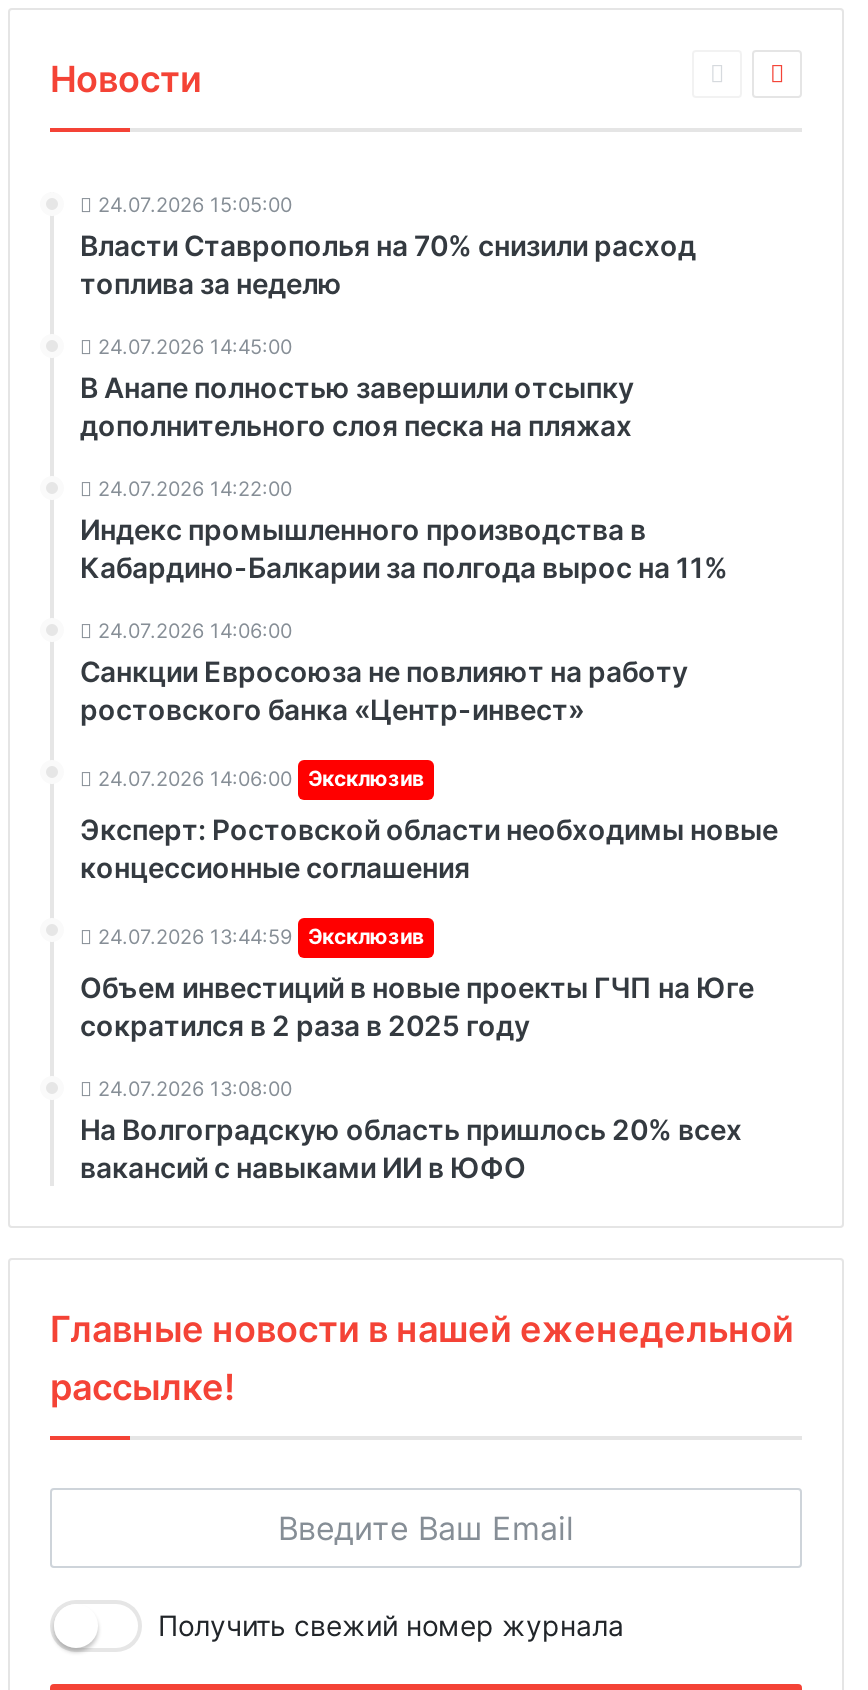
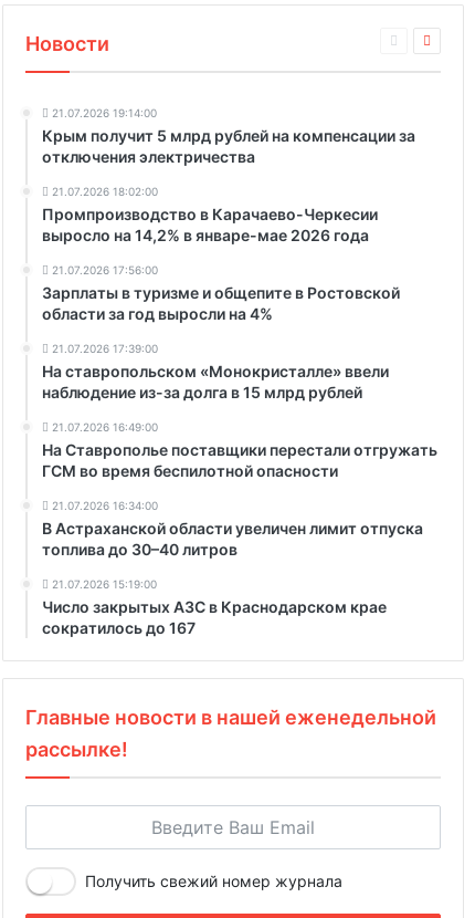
- 24.07.2026 15:05:00
- Власти Ставрополья на 70% снизили расход
- топлива за неделю
- 24.07.2026 14:45:00
- В Анапе полностью завершили отсыпку
- дополнительного слоя песка на пляжах
- 24.07.2026 14:22:00
- Индекс промышленного производства в
- Кабардино-Балкарии за полгода вырос на 11%
- 24.07.2026 14:06:00
- Санкции Евросоюза не повлияют на работу
- ростовского банка «Центр-инвест»
- 24.07.2026 14:06:00
- Эксклюзив
- Эксперт: Ростовской области необходимы новые
- концессионные соглашения
- 24.07.2026 13:44:59
- Эксклюзив
- Объем инвестиций в новые проекты ГЧП на Юге
- сократился в 2 раза в 2025 году
- 24.07.2026 13:08:00
- На Волгоградскую область пришлось 20% всех
- вакансий с навыками ИИ в ЮФО
+ 21.07.2026 19:14:00
+ Крым получит 5 млрд рублей на компенсации за
+ отключения электричества
+ 21.07.2026 18:02:00
+ Промпроизводство в Карачаево-Черкесии
+ выросло на 14,2% в январе-мае 2026 года
+ 21.07.2026 17:56:00
+ Зарплаты в туризме и общепите в Ростовской
+ области за год выросли на 4%
+ 21.07.2026 17:39:00
+ На ставропольском «Монокристалле» ввели
+ наблюдение из-за долга в 15 млрд рублей
+ 21.07.2026 16:49:00
+ На Ставрополье поставщики перестали отгружать
+ ГСМ во время беспилотной опасности
+ 21.07.2026 16:34:00
+ В Астраханской области увеличен лимит отпуска
+ топлива до 30–40 литров
+ 21.07.2026 15:19:00
+ Число закрытых АЗС в Краснодарском крае
+ сократилось до 167
